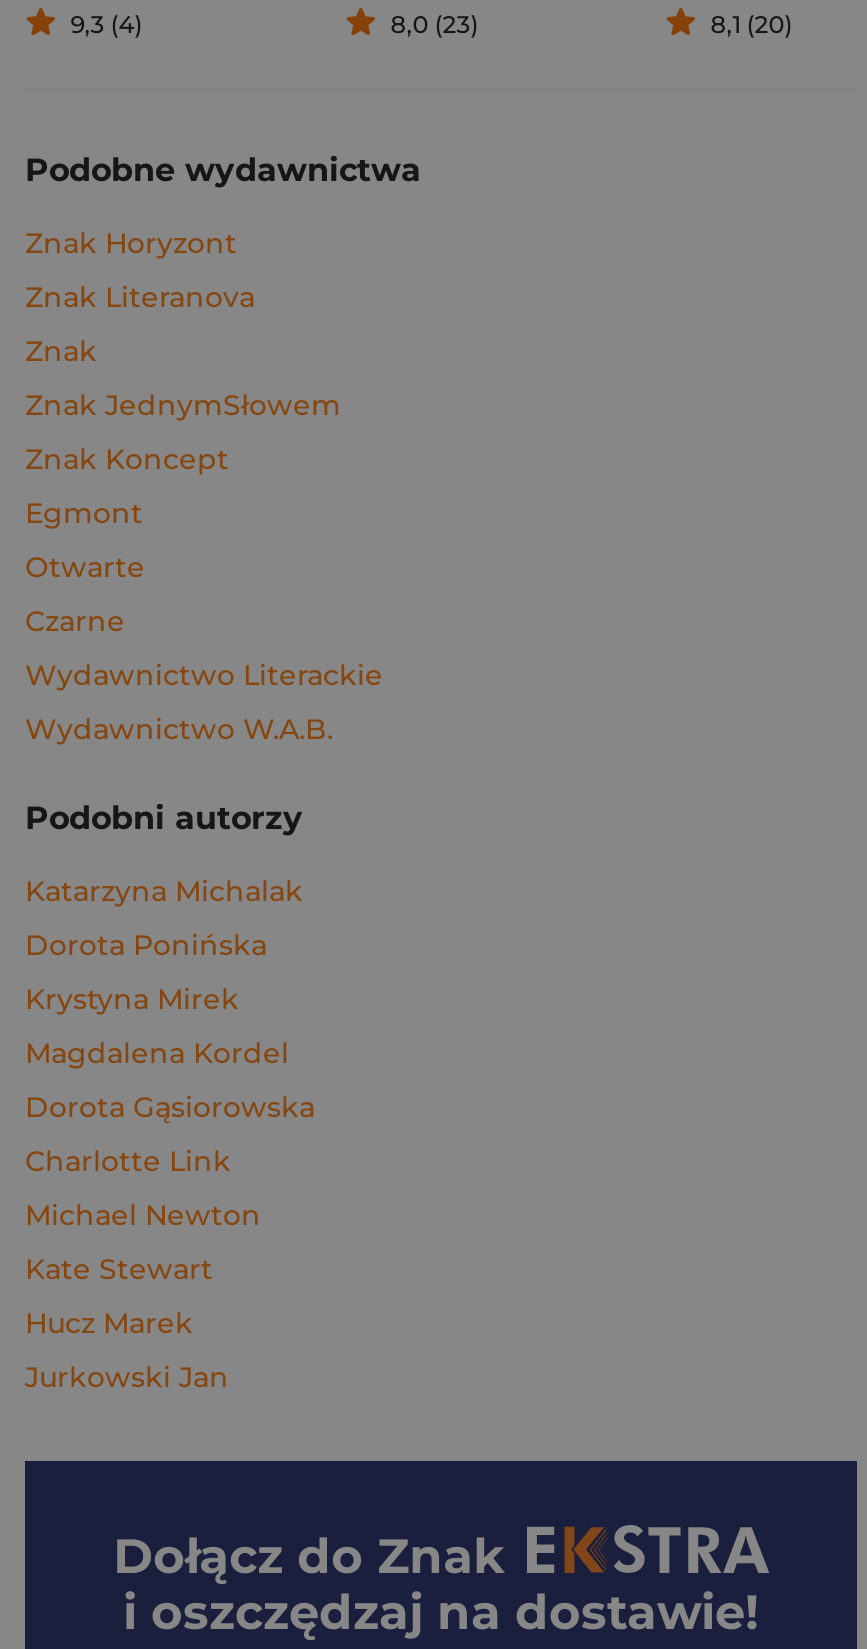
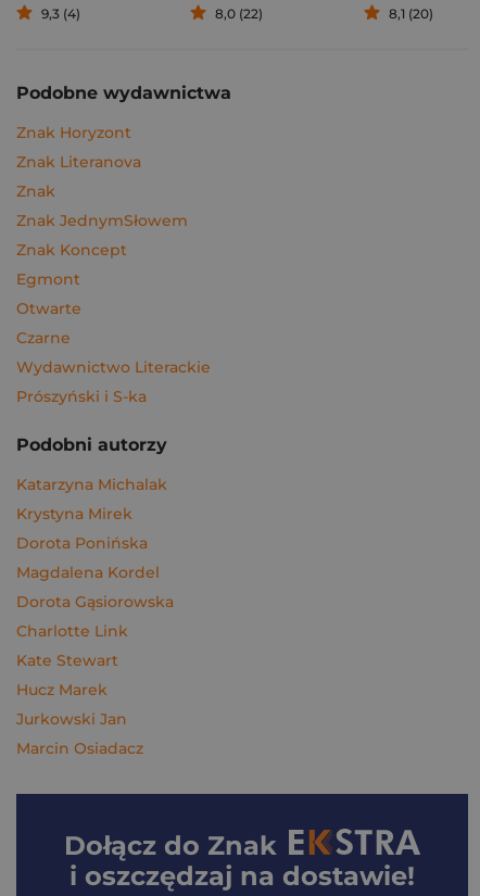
- 8,0 (23)
+ 8,0 (22)

- Wydawnictwo W.A.B.
+ Prószyński i S-ka

moved down: Dorota Ponińska

moved up: Krystyna Mirek

- Michael Newton

moved up: Kate Stewart | Hucz Marek | Jurkowski Jan

+ Marcin Osiadacz
